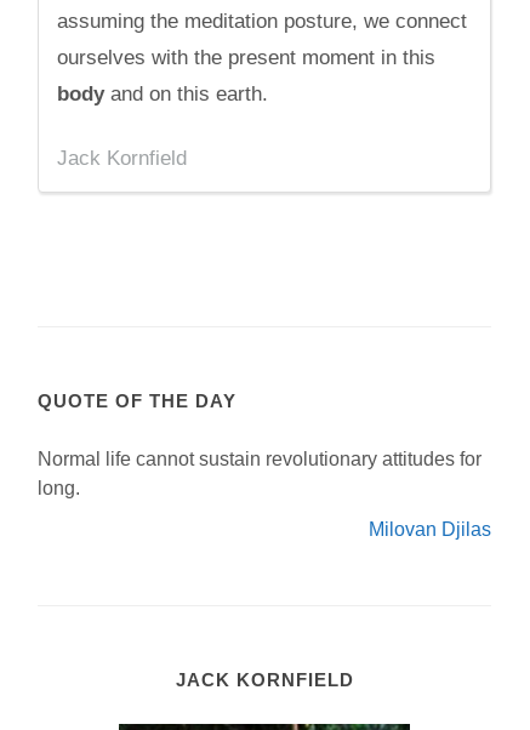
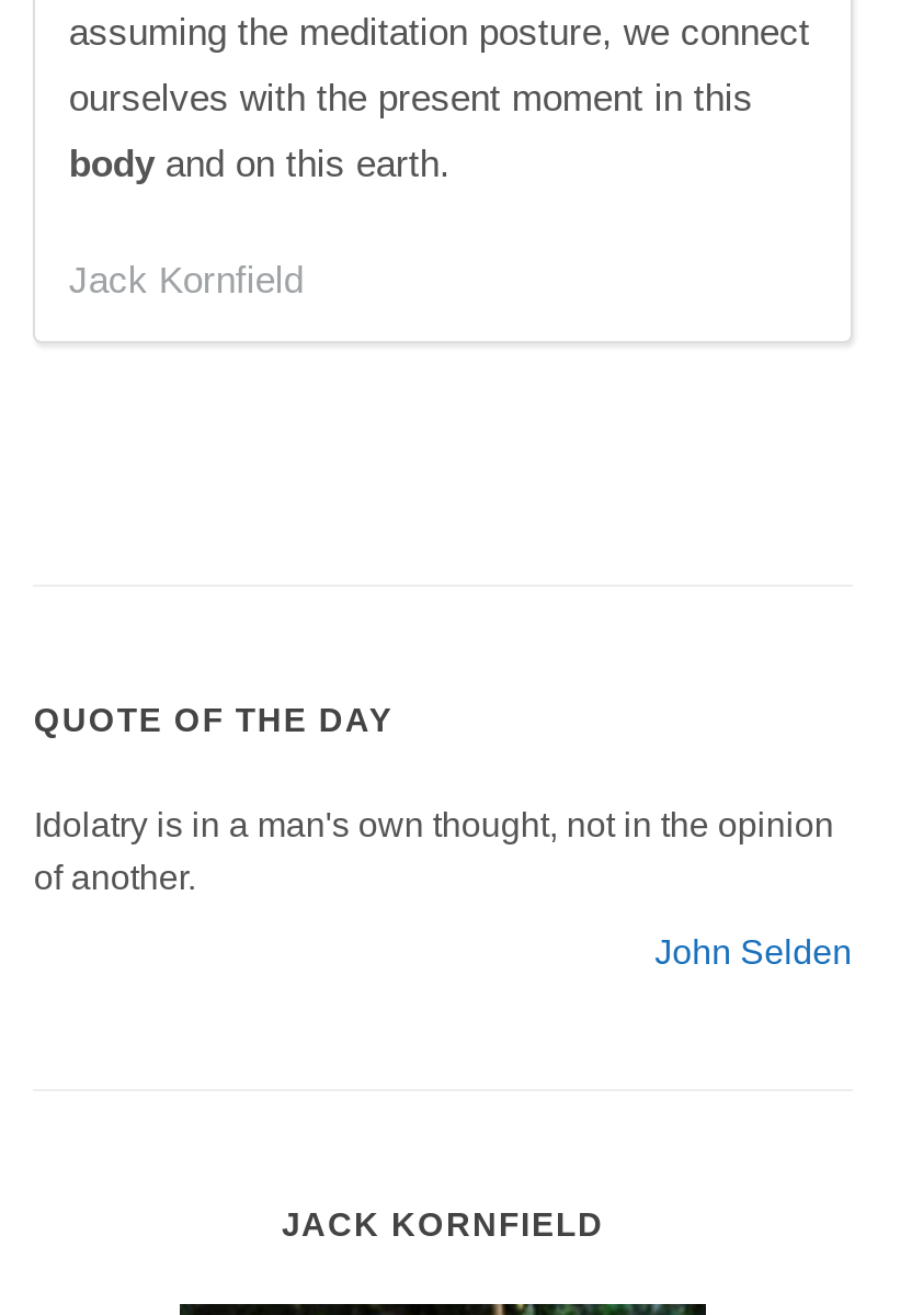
- Normal life cannot sustain revolutionary attitudes for
- long.
+ Idolatry is in a man's own thought, not in the opinion
+ of another.

- Milovan Djilas
+ John Selden
